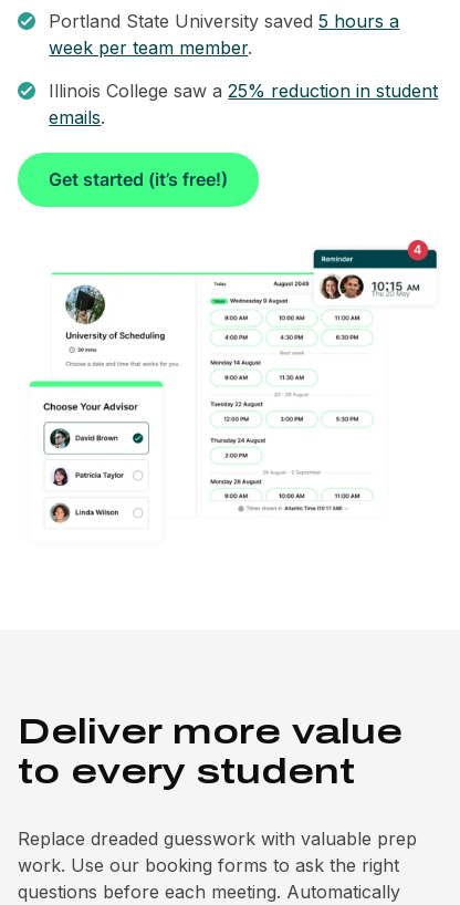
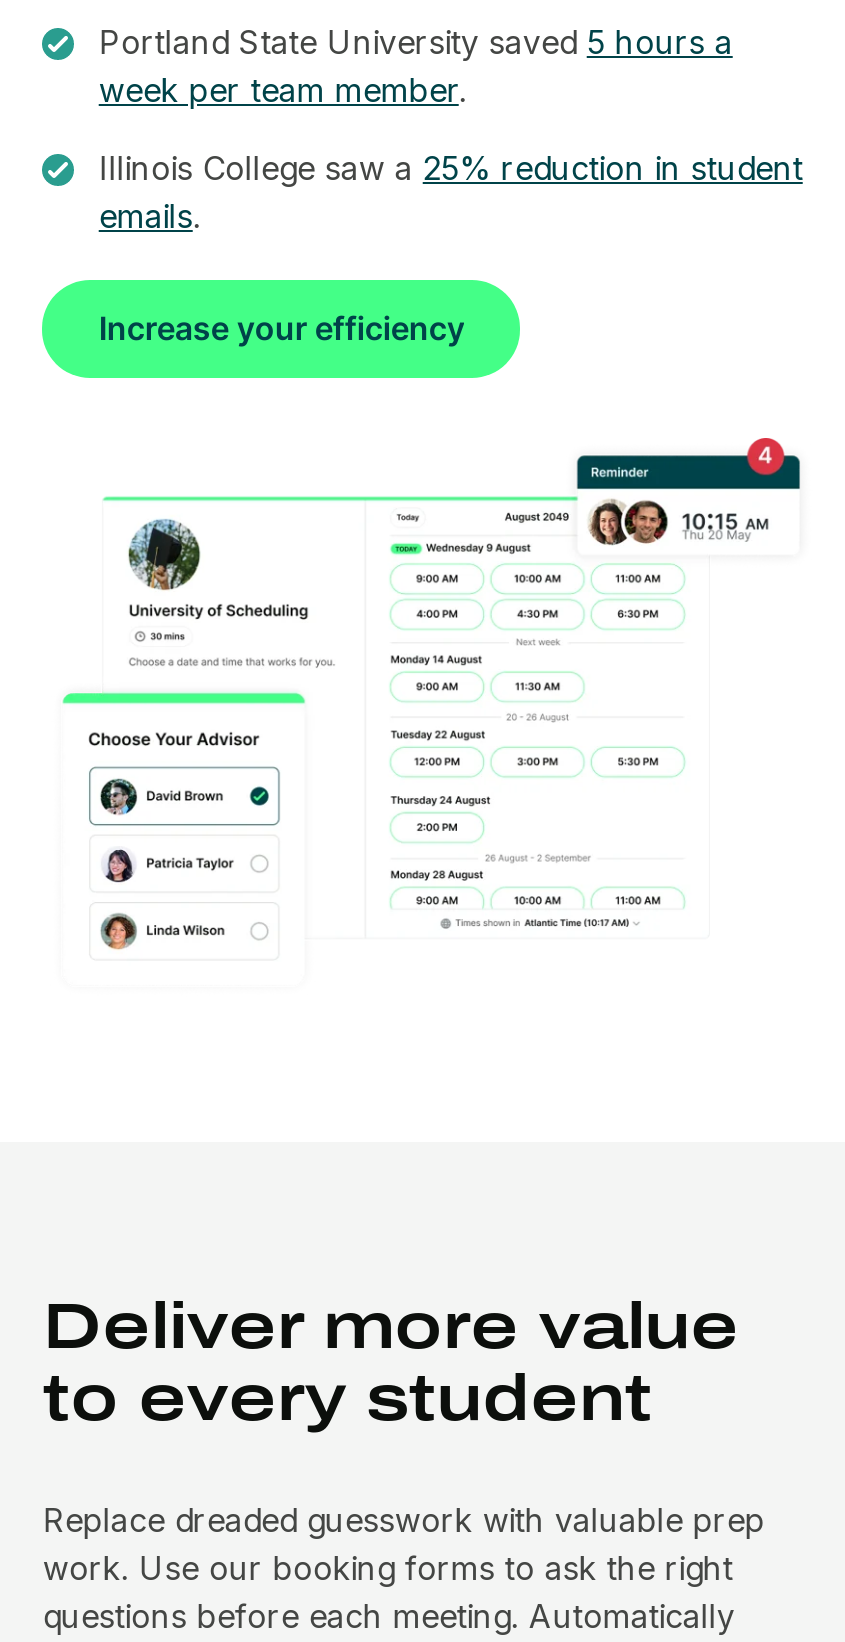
- Get started (it’s free!)
+ Increase your efficiency
